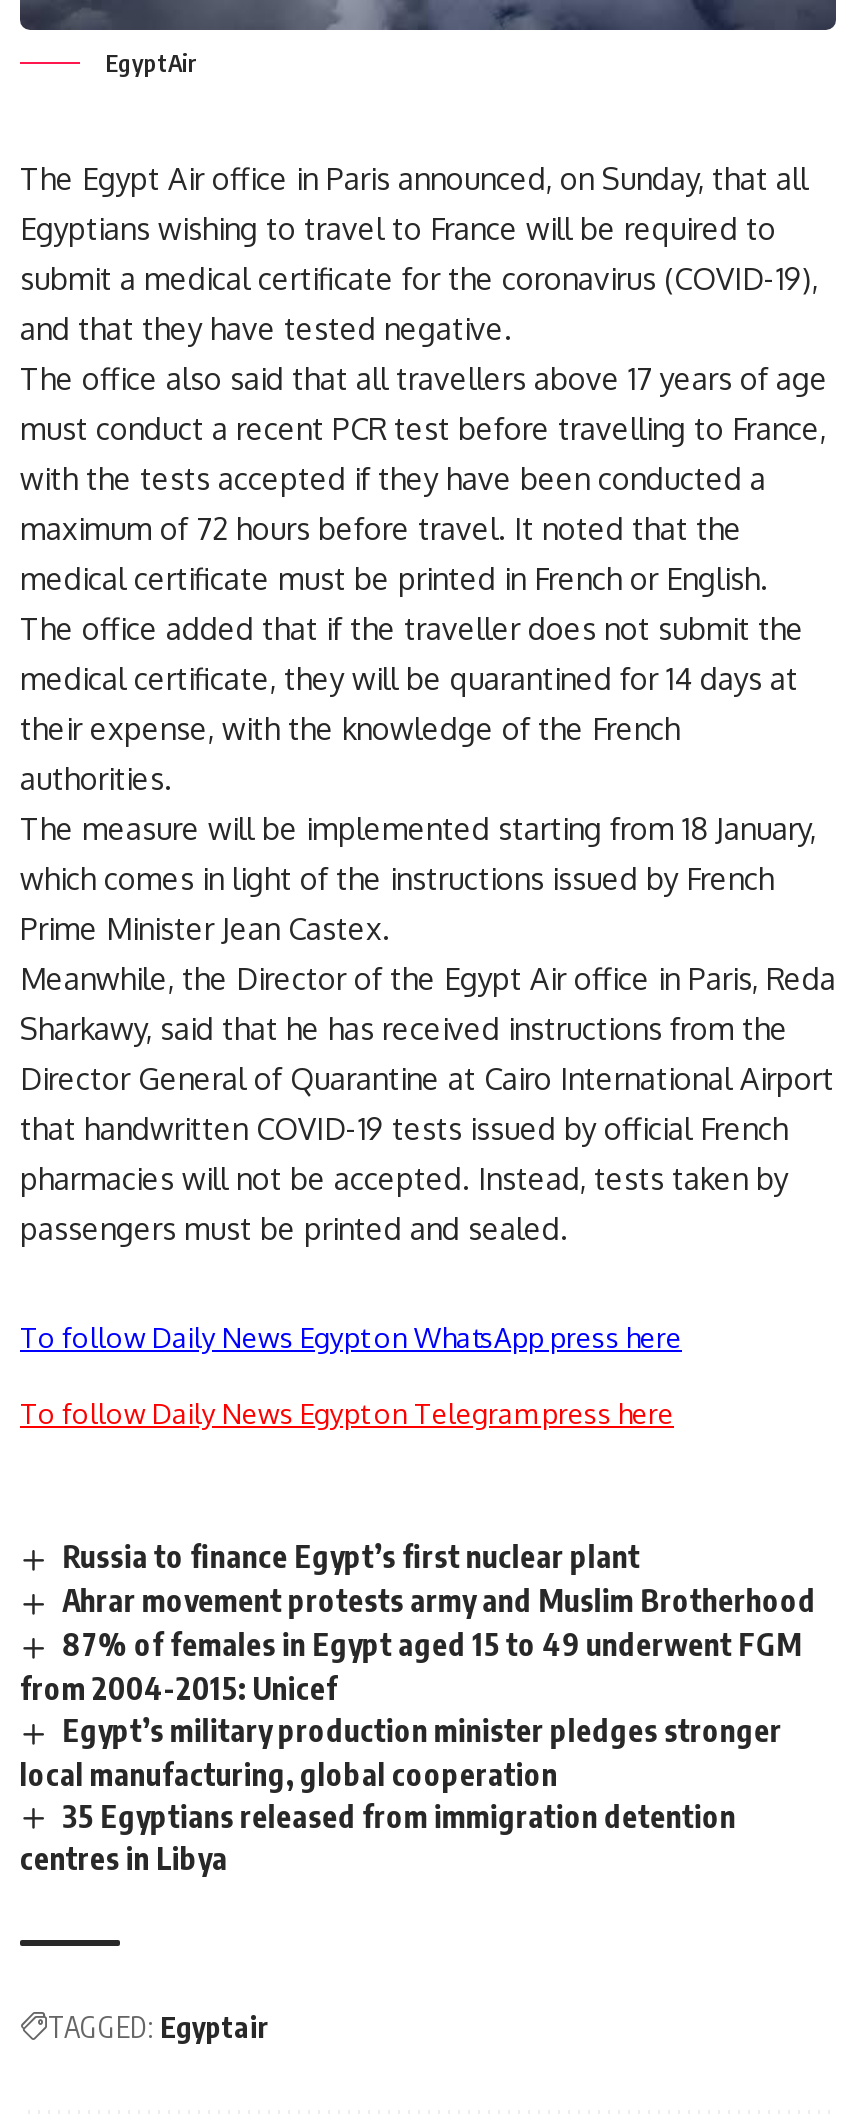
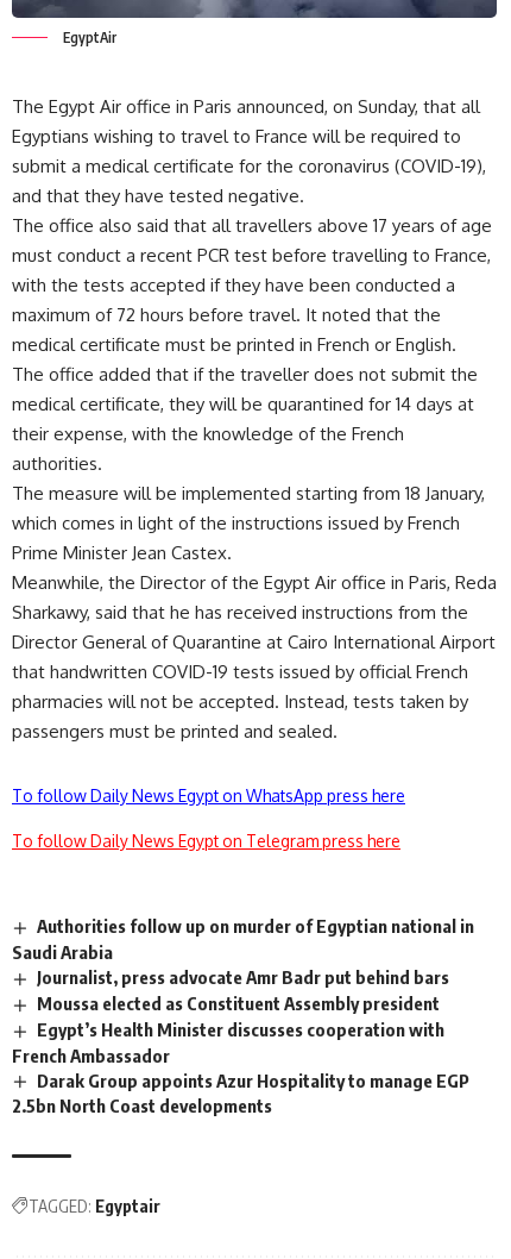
- Russia to finance Egypt’s first nuclear plant
- Ahrar movement protests army and Muslim Brotherhood
- 87% of females in Egypt aged 15 to 49 underwent FGM
- from 2004-2015: Unicef
- Egypt’s military production minister pledges stronger
- local manufacturing, global cooperation
- 35 Egyptians released from immigration detention
- centres in Libya
+ Authorities follow up on murder of Egyptian national in
+ Saudi Arabia
+ Journalist, press advocate Amr Badr put behind bars
+ Moussa elected as Constituent Assembly president
+ Egypt’s Health Minister discusses cooperation with
+ French Ambassador
+ Darak Group appoints Azur Hospitality to manage EGP
+ 2.5bn North Coast developments
